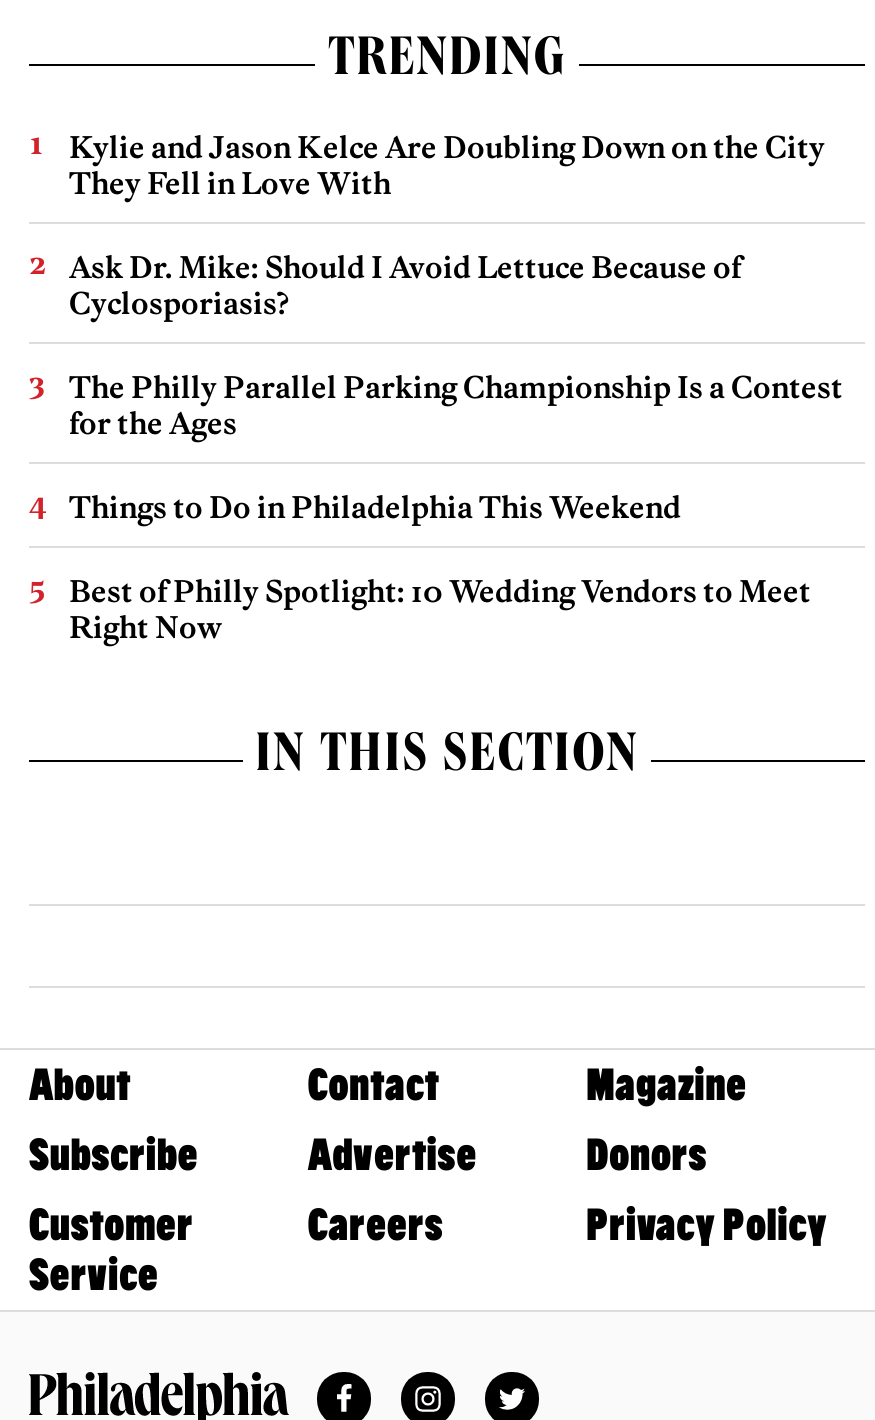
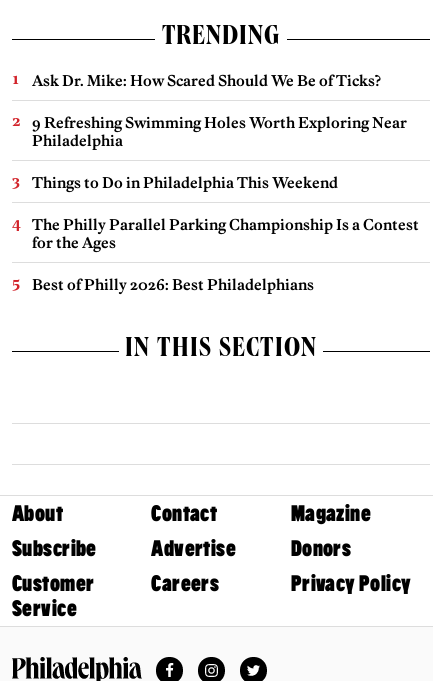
- Kylie and Jason Kelce Are Doubling Down on the City
- They Fell in Love With
- Ask Dr. Mike: Should I Avoid Lettuce Because of
- Cyclosporiasis?
+ Ask Dr. Mike: How Scared Should We Be of Ticks?
+ 9 Refreshing Swimming Holes Worth Exploring Near
+ Philadelphia

moved down: The Philly Parallel Parking Championship Is a Contest | for the Ages

moved up: Things to Do in Philadelphia This Weekend

- Best of Philly Spotlight: 10 Wedding Vendors to Meet
- Right Now
+ Best of Philly 2026: Best Philadelphians
